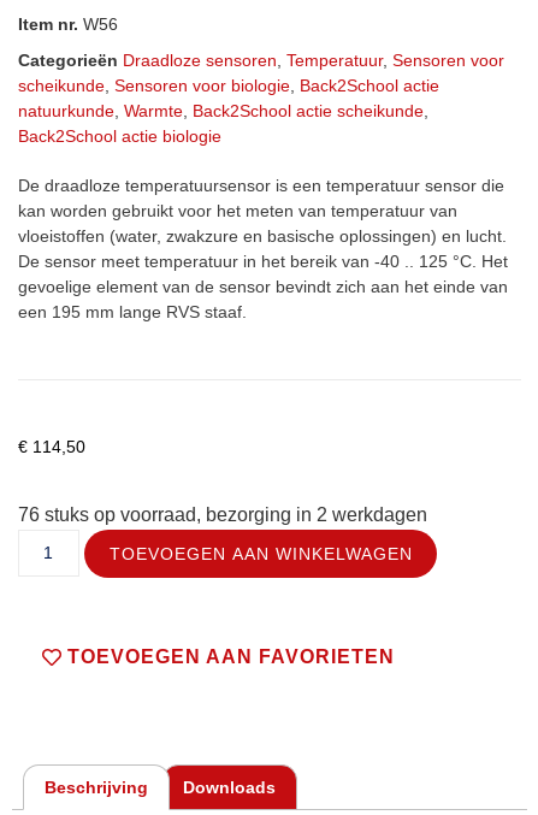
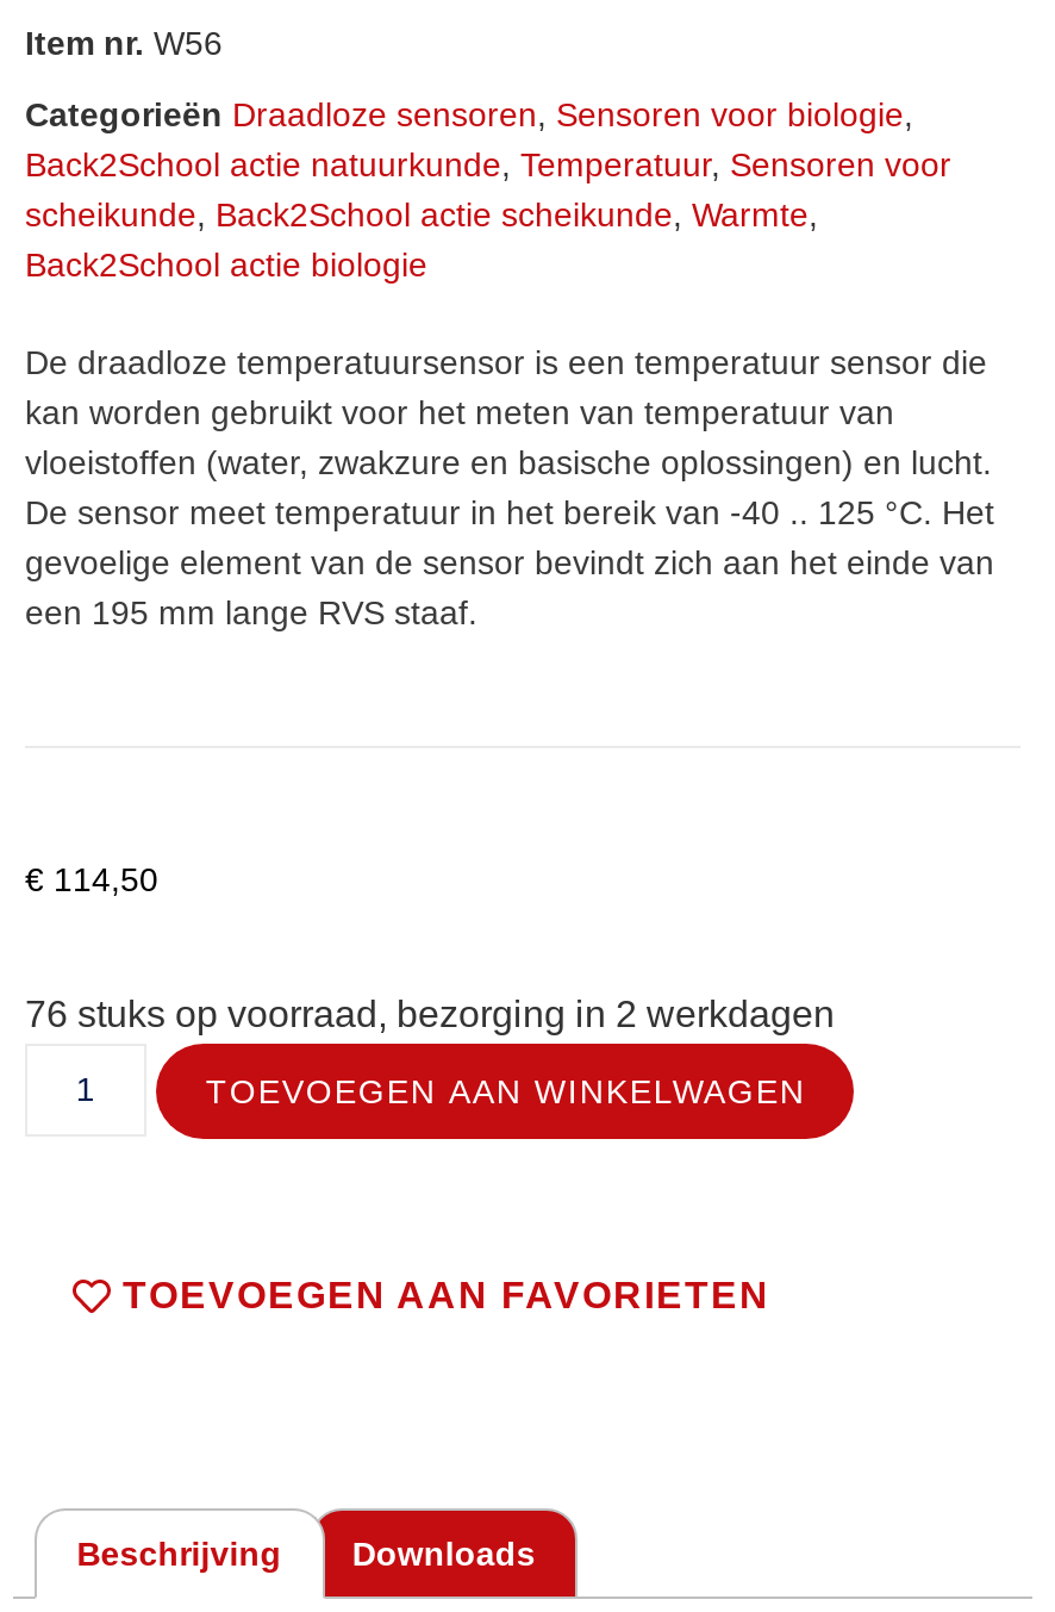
- Categorieën Draadloze sensoren, Temperatuur, Sensoren voor
- scheikunde, Sensoren voor biologie, Back2School actie
- natuurkunde, Warmte, Back2School actie scheikunde,
+ Categorieën Draadloze sensoren, Sensoren voor biologie,
+ Back2School actie natuurkunde, Temperatuur, Sensoren voor
+ scheikunde, Back2School actie scheikunde, Warmte,
